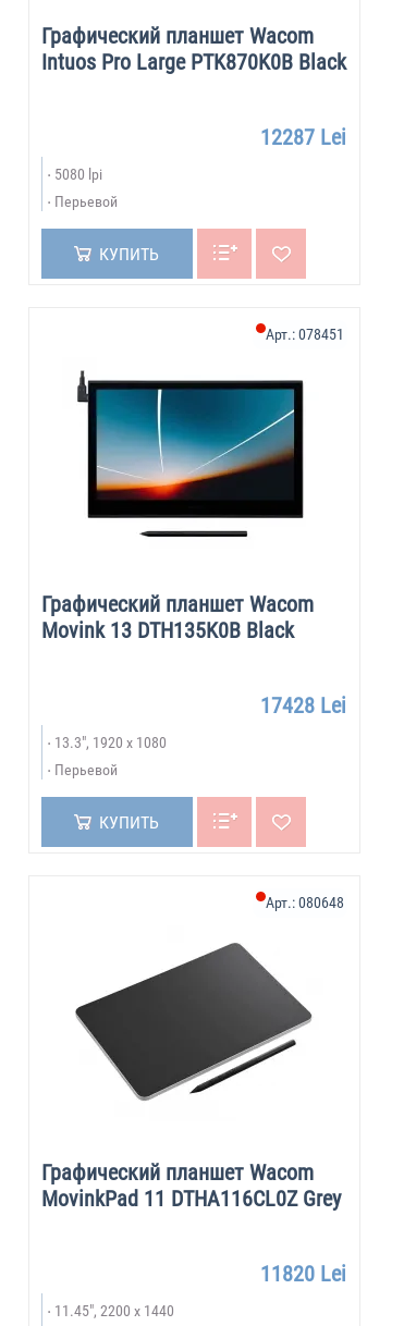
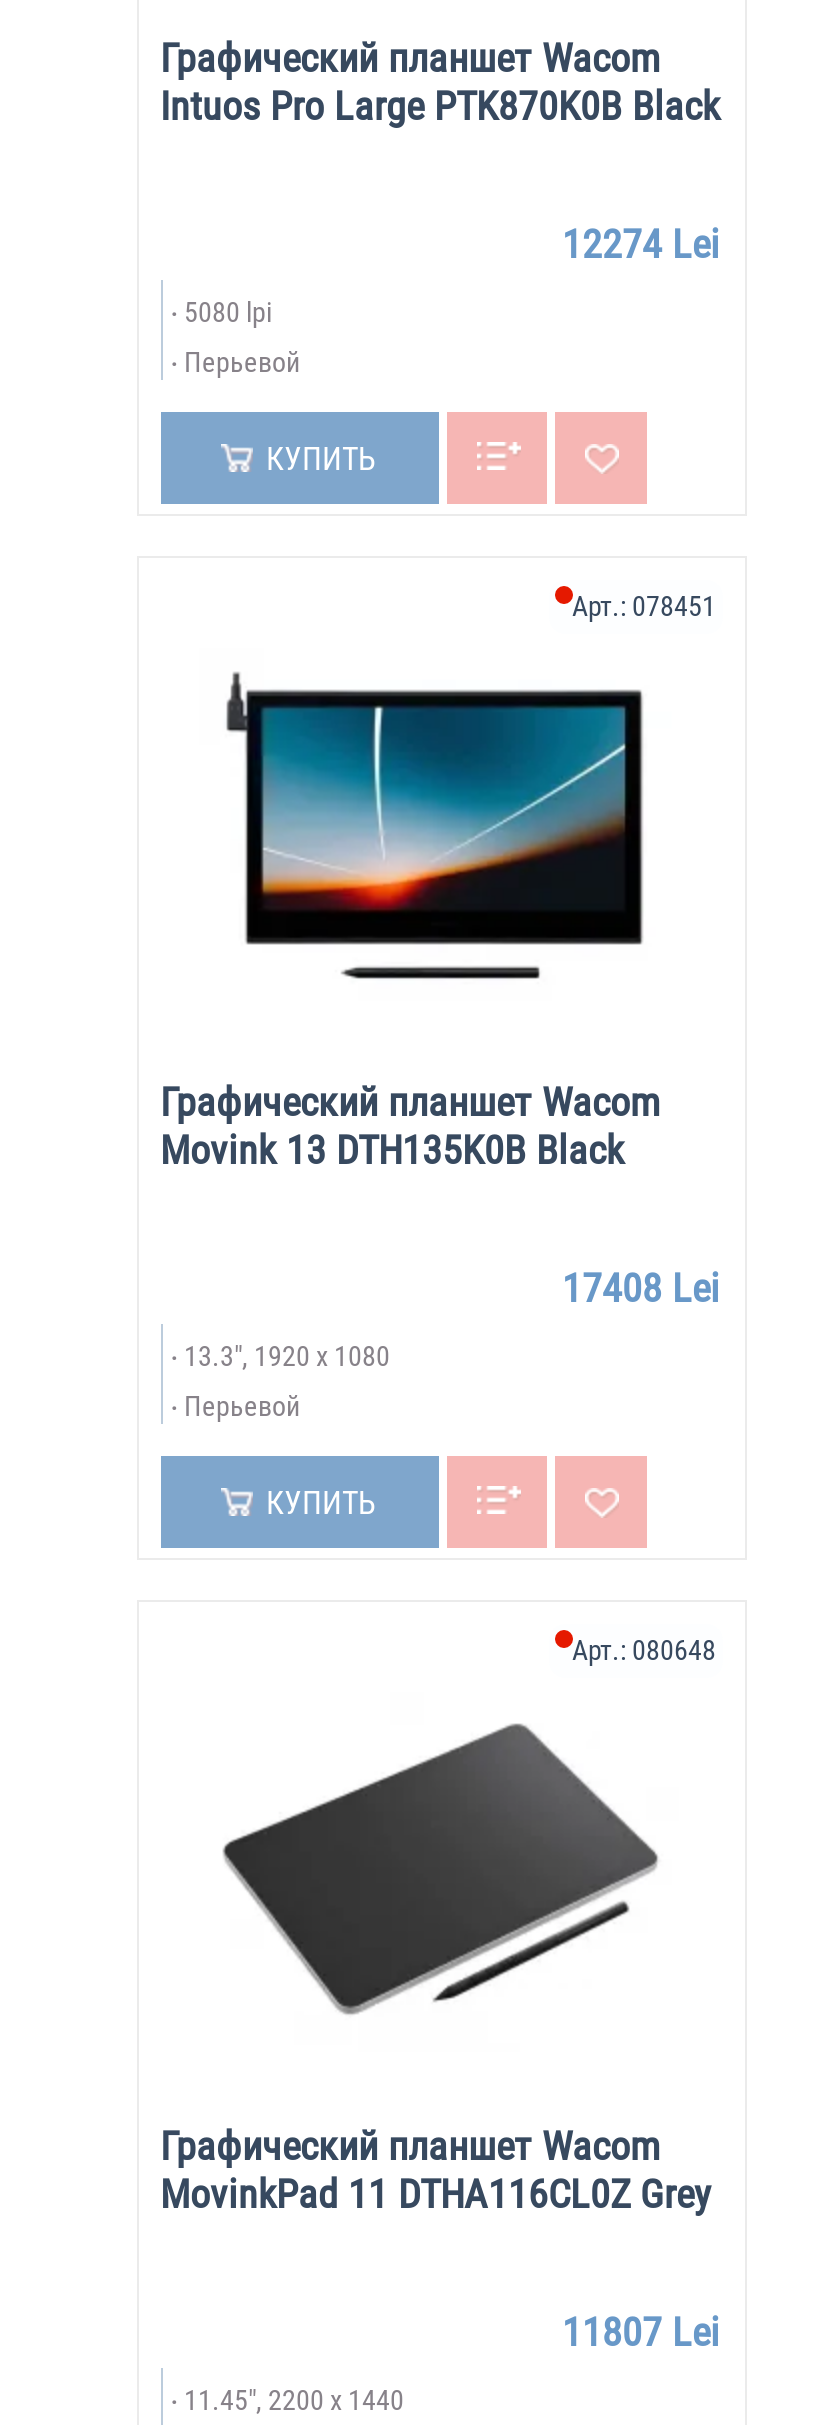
- 12287 Lei
+ 12274 Lei

- 17428 Lei
+ 17408 Lei

- 11820 Lei
+ 11807 Lei
